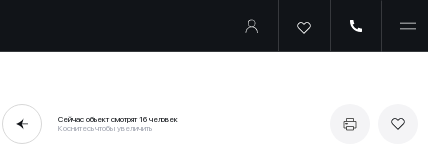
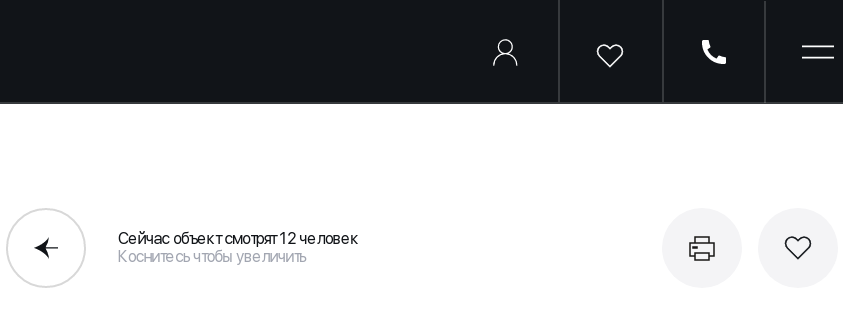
- Сейчас объект смотрят16 человек
+ Сейчас объект смотрят12 человек
